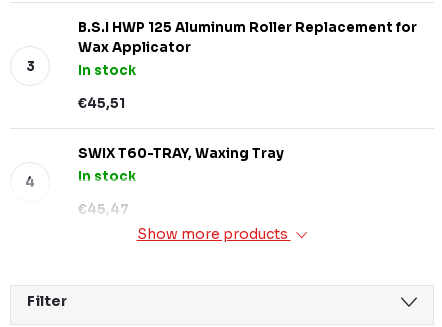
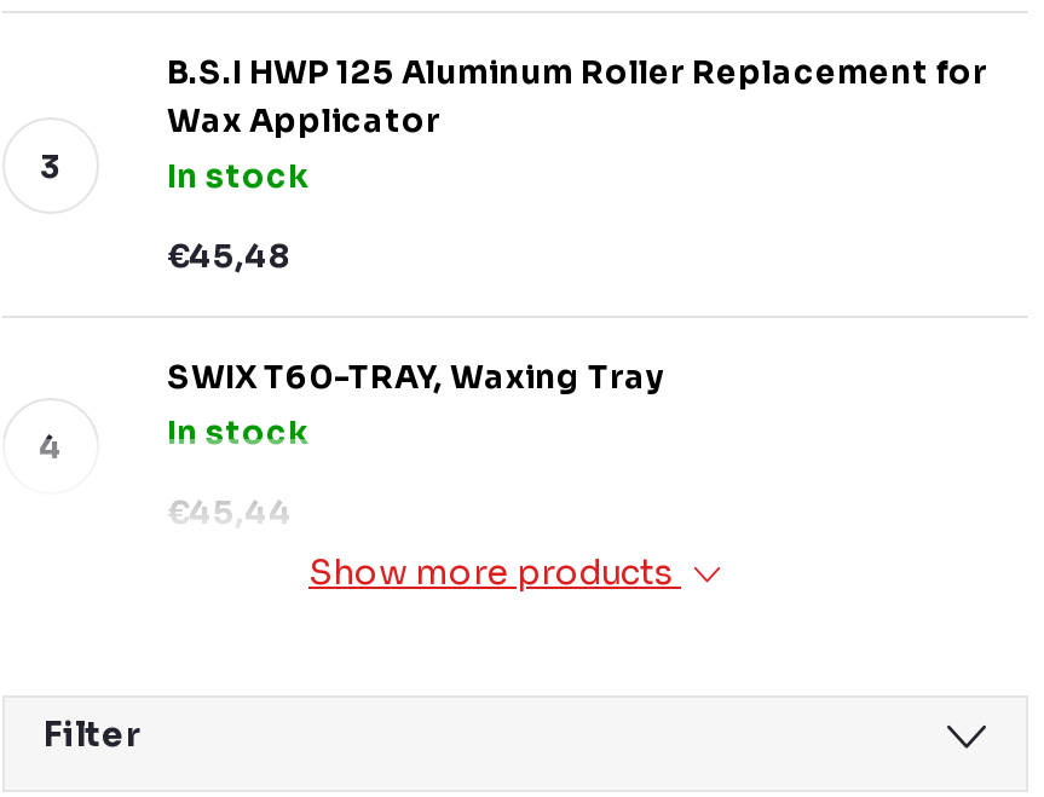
- €45,51
+ €45,48

- €45,47
+ €45,44
